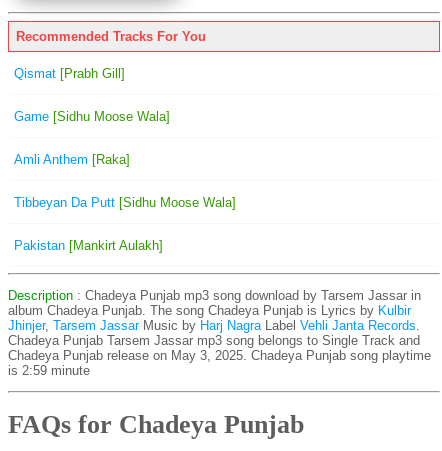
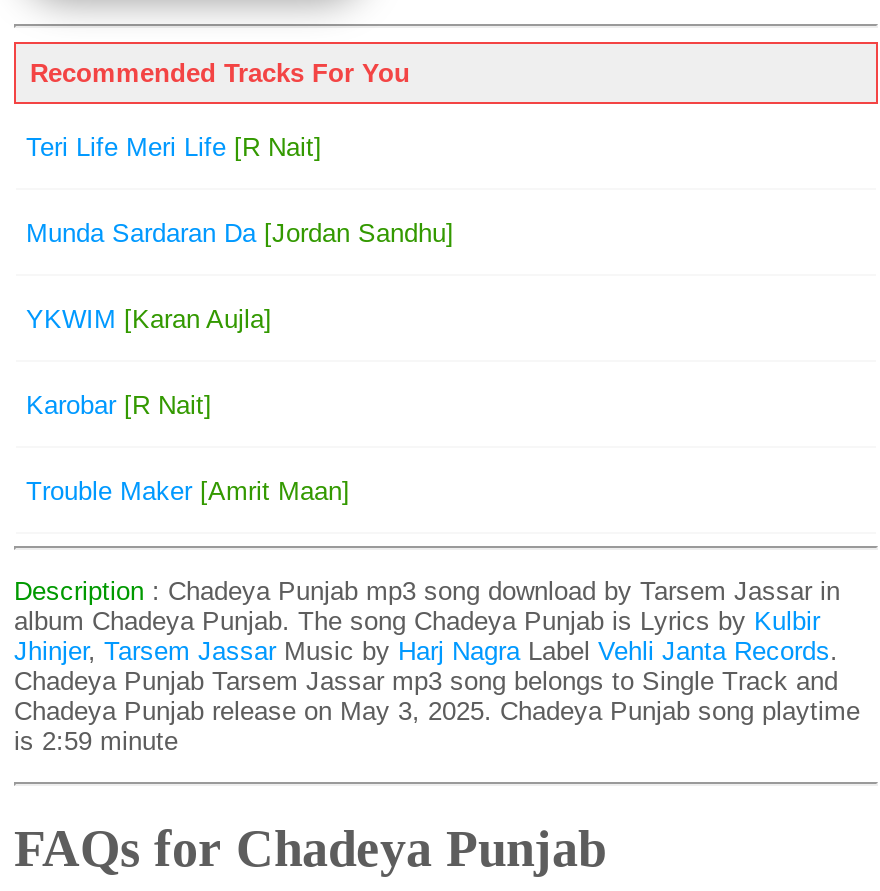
- Qismat [Prabh Gill]
+ Teri Life Meri Life [R Nait]

- Game [Sidhu Moose Wala]
+ Munda Sardaran Da [Jordan Sandhu]

- Amli Anthem [Raka]
+ YKWIM [Karan Aujla]

- Tibbeyan Da Putt [Sidhu Moose Wala]
+ Karobar [R Nait]

- Pakistan [Mankirt Aulakh]
+ Trouble Maker [Amrit Maan]
